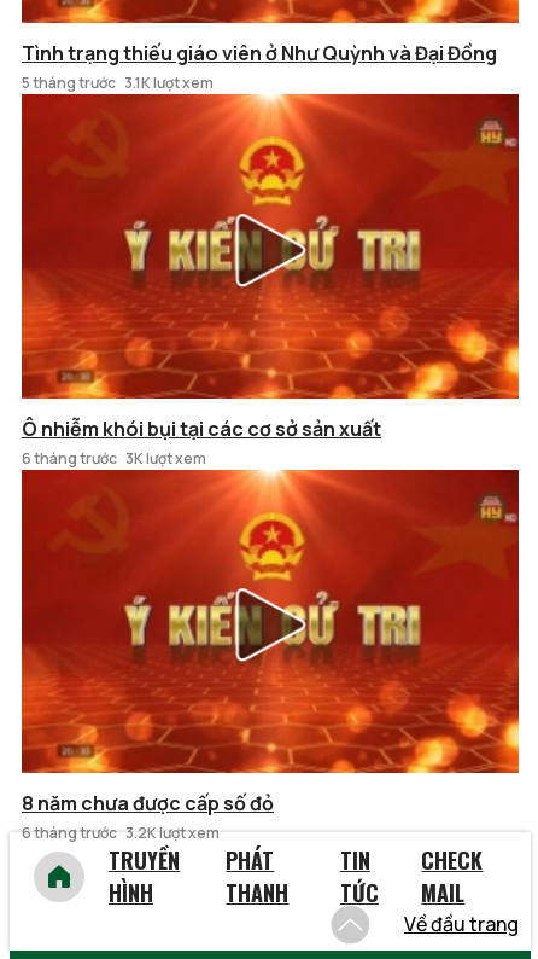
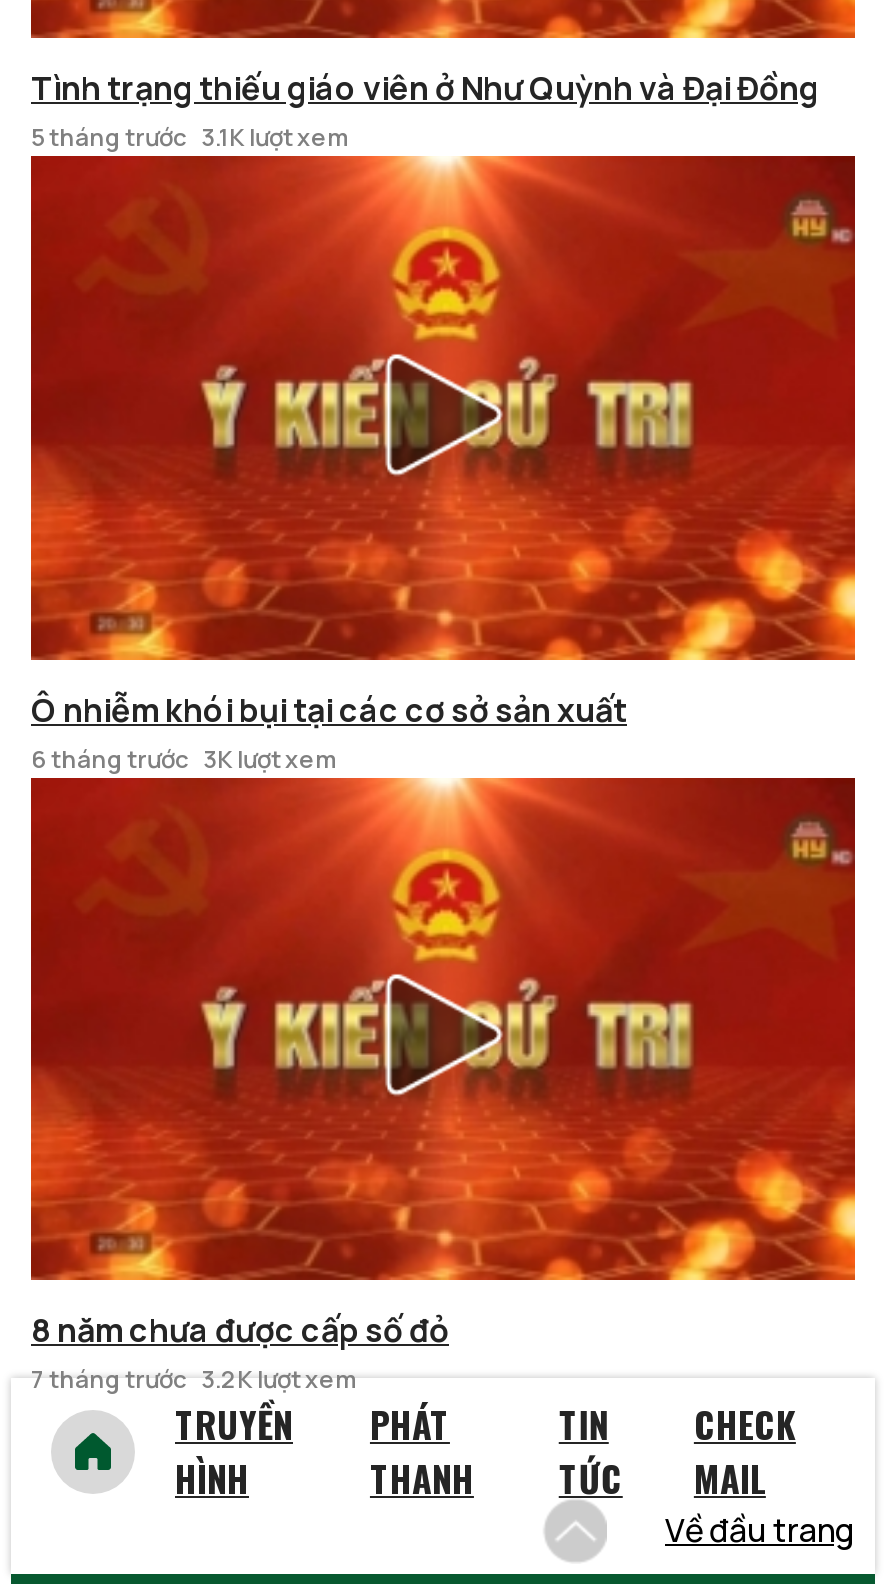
- 6 tháng trước 3.2K lượt xem
+ 7 tháng trước 3.2K lượt xem
